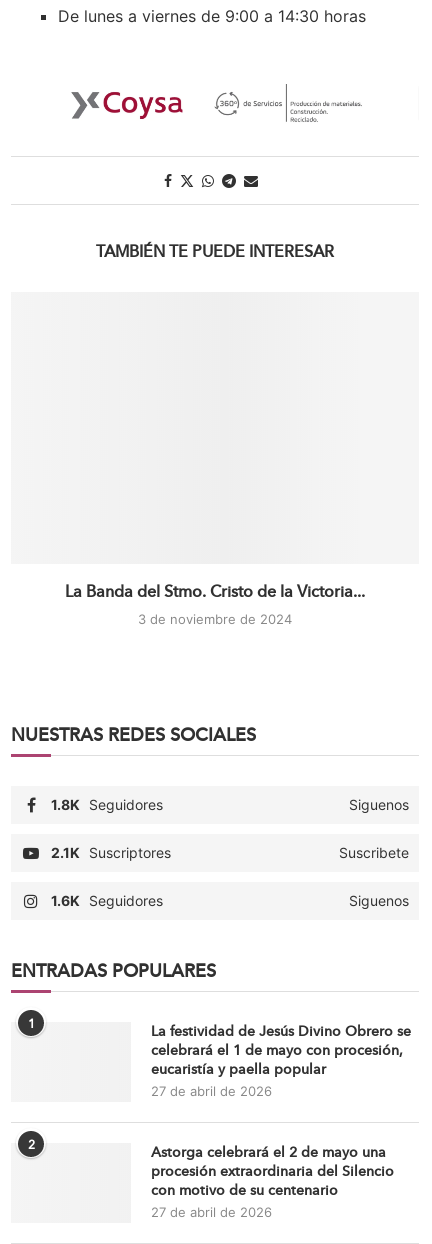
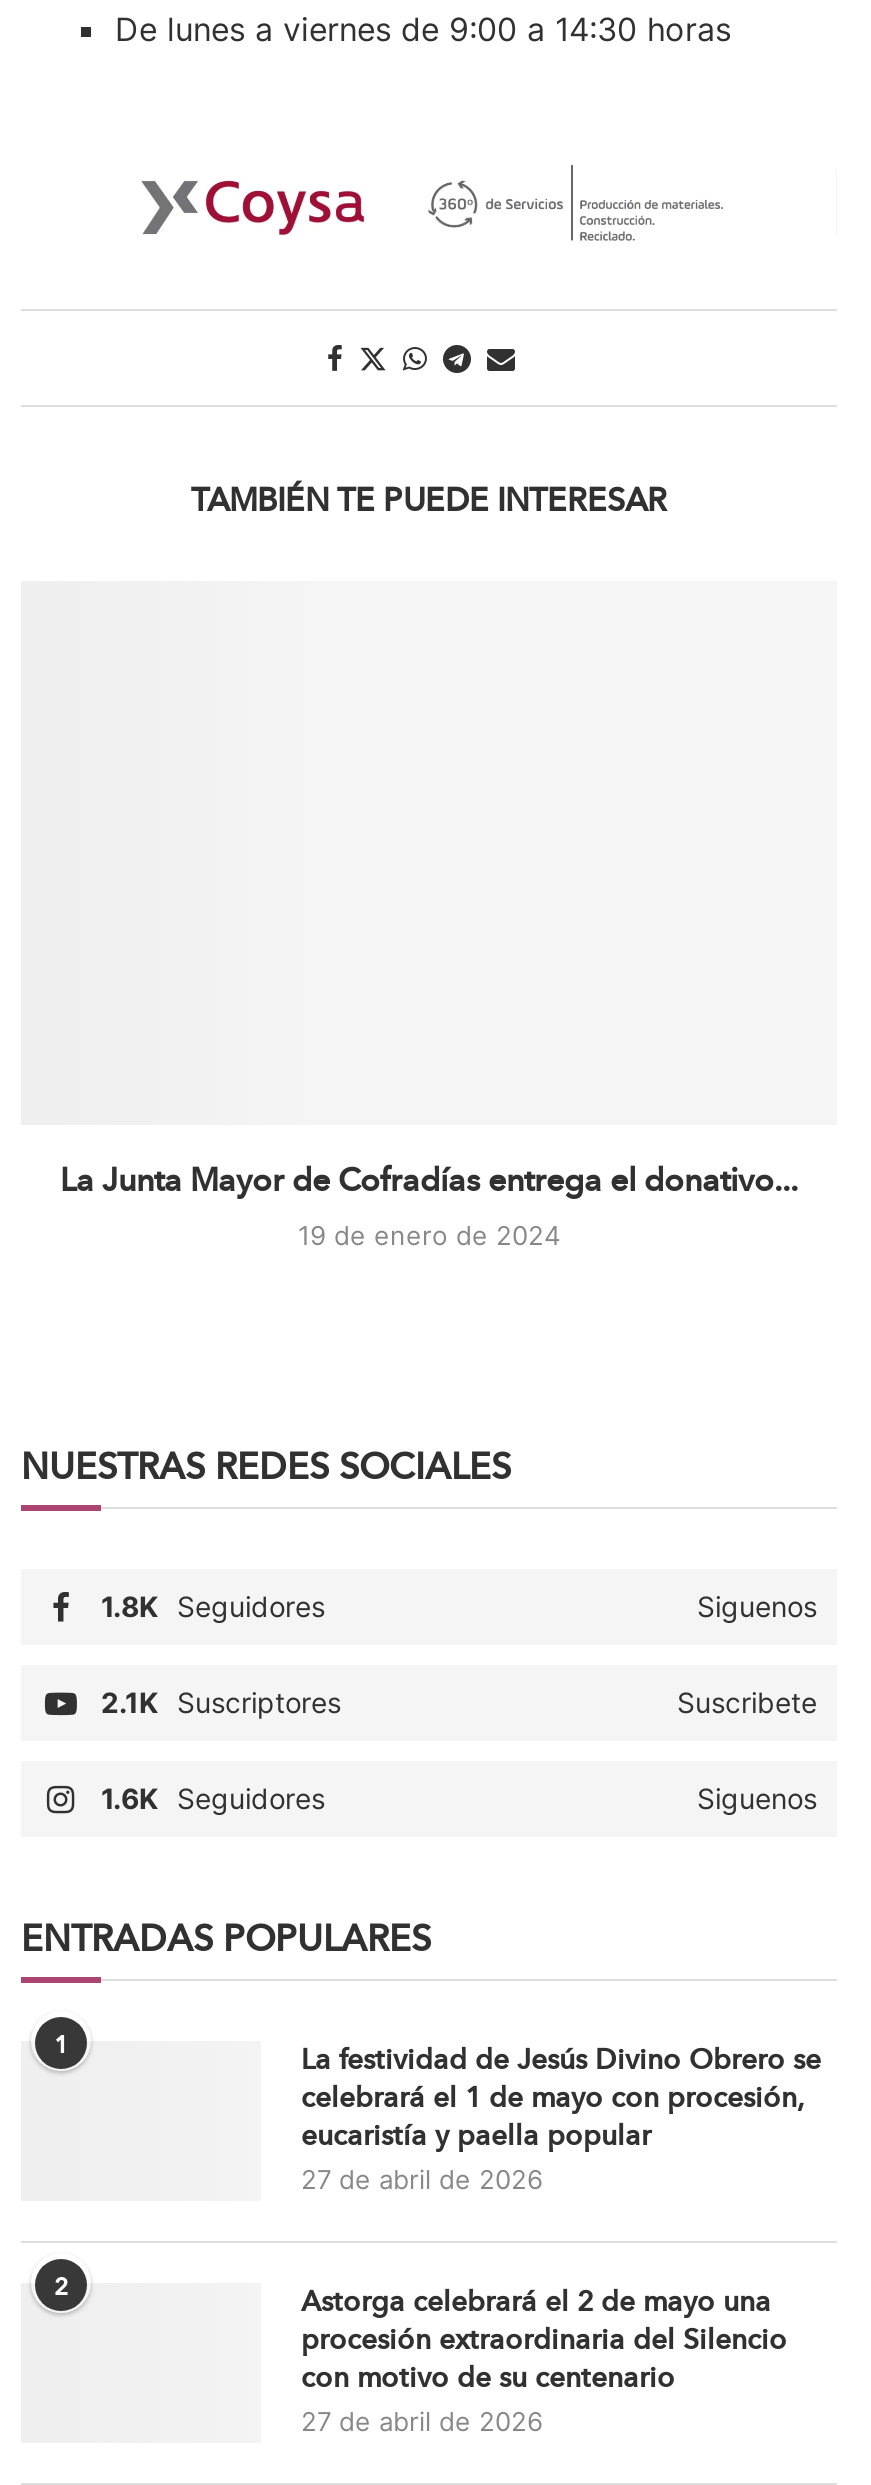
- La Banda del Stmo. Cristo de la Victoria...
+ La Junta Mayor de Cofradías entrega el donativo...

- 3 de noviembre de 2024
+ 19 de enero de 2024
